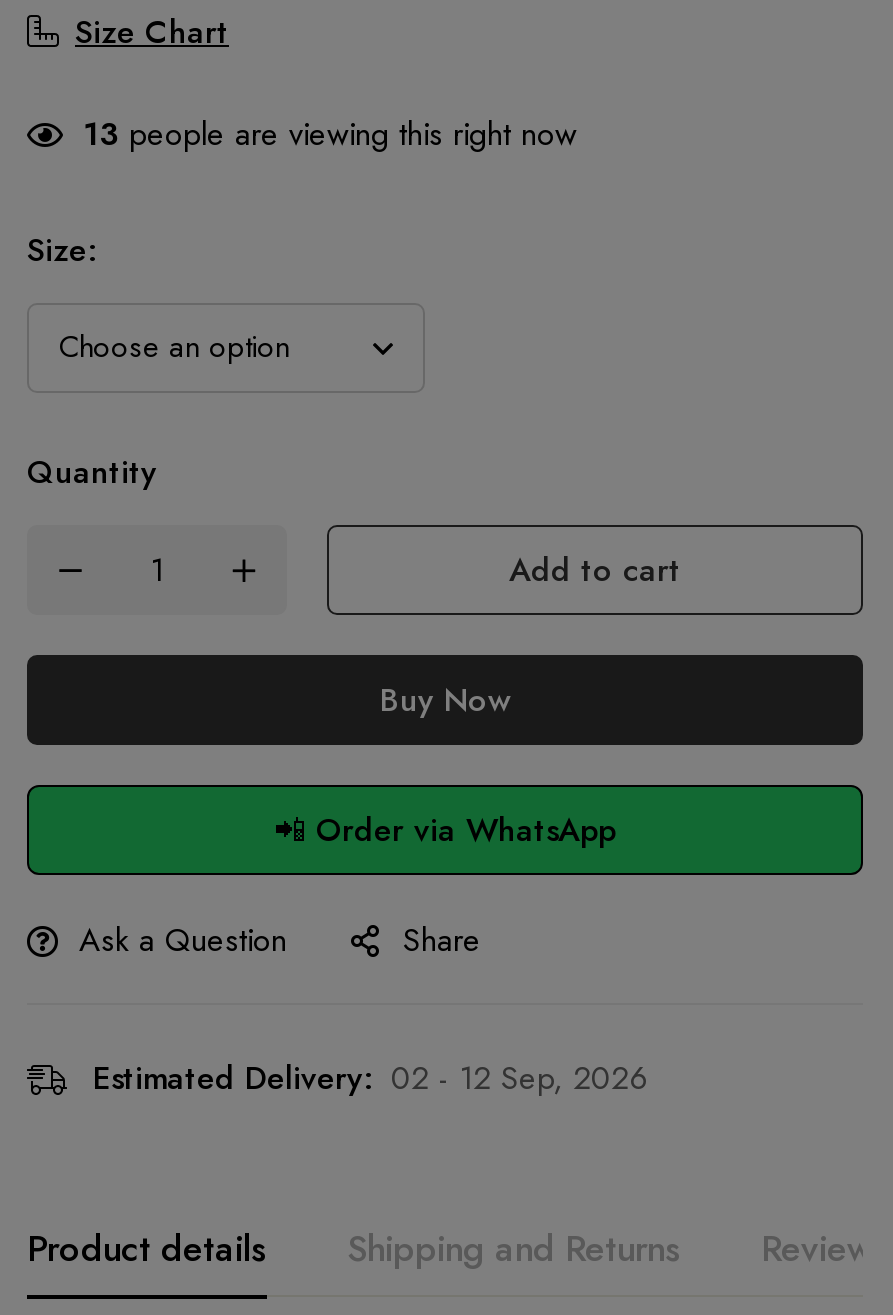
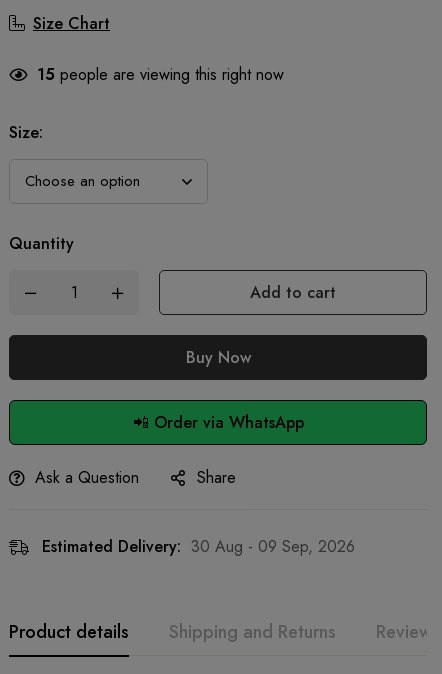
- 13 people are viewing this right now
+ 15 people are viewing this right now

- Estimated Delivery: 02 - 12 Sep, 2026
+ Estimated Delivery: 30 Aug - 09 Sep, 2026
